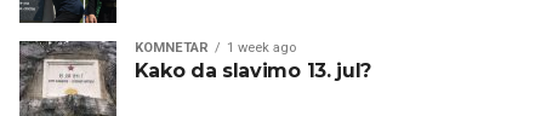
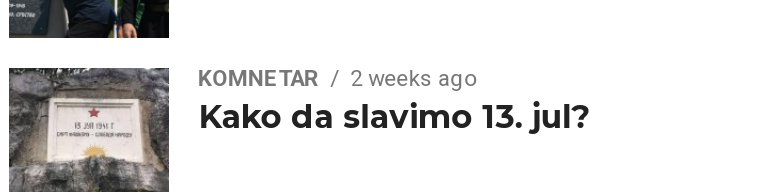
- KOMNETAR 1 week ago
+ KOMNETAR 2 weeks ago
